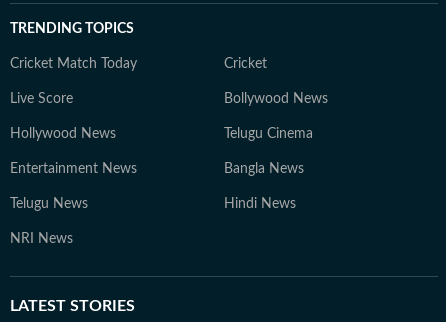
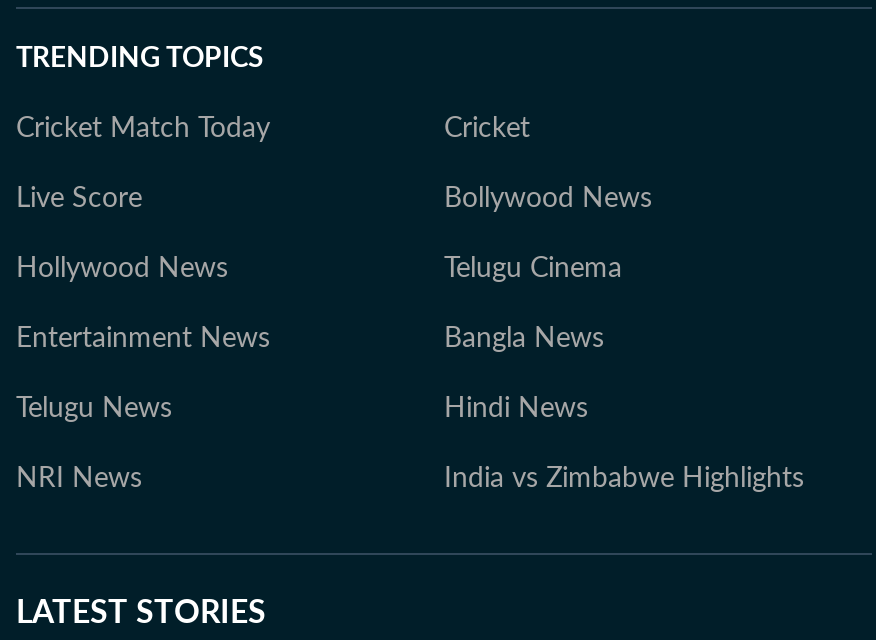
+ India vs Zimbabwe Highlights
